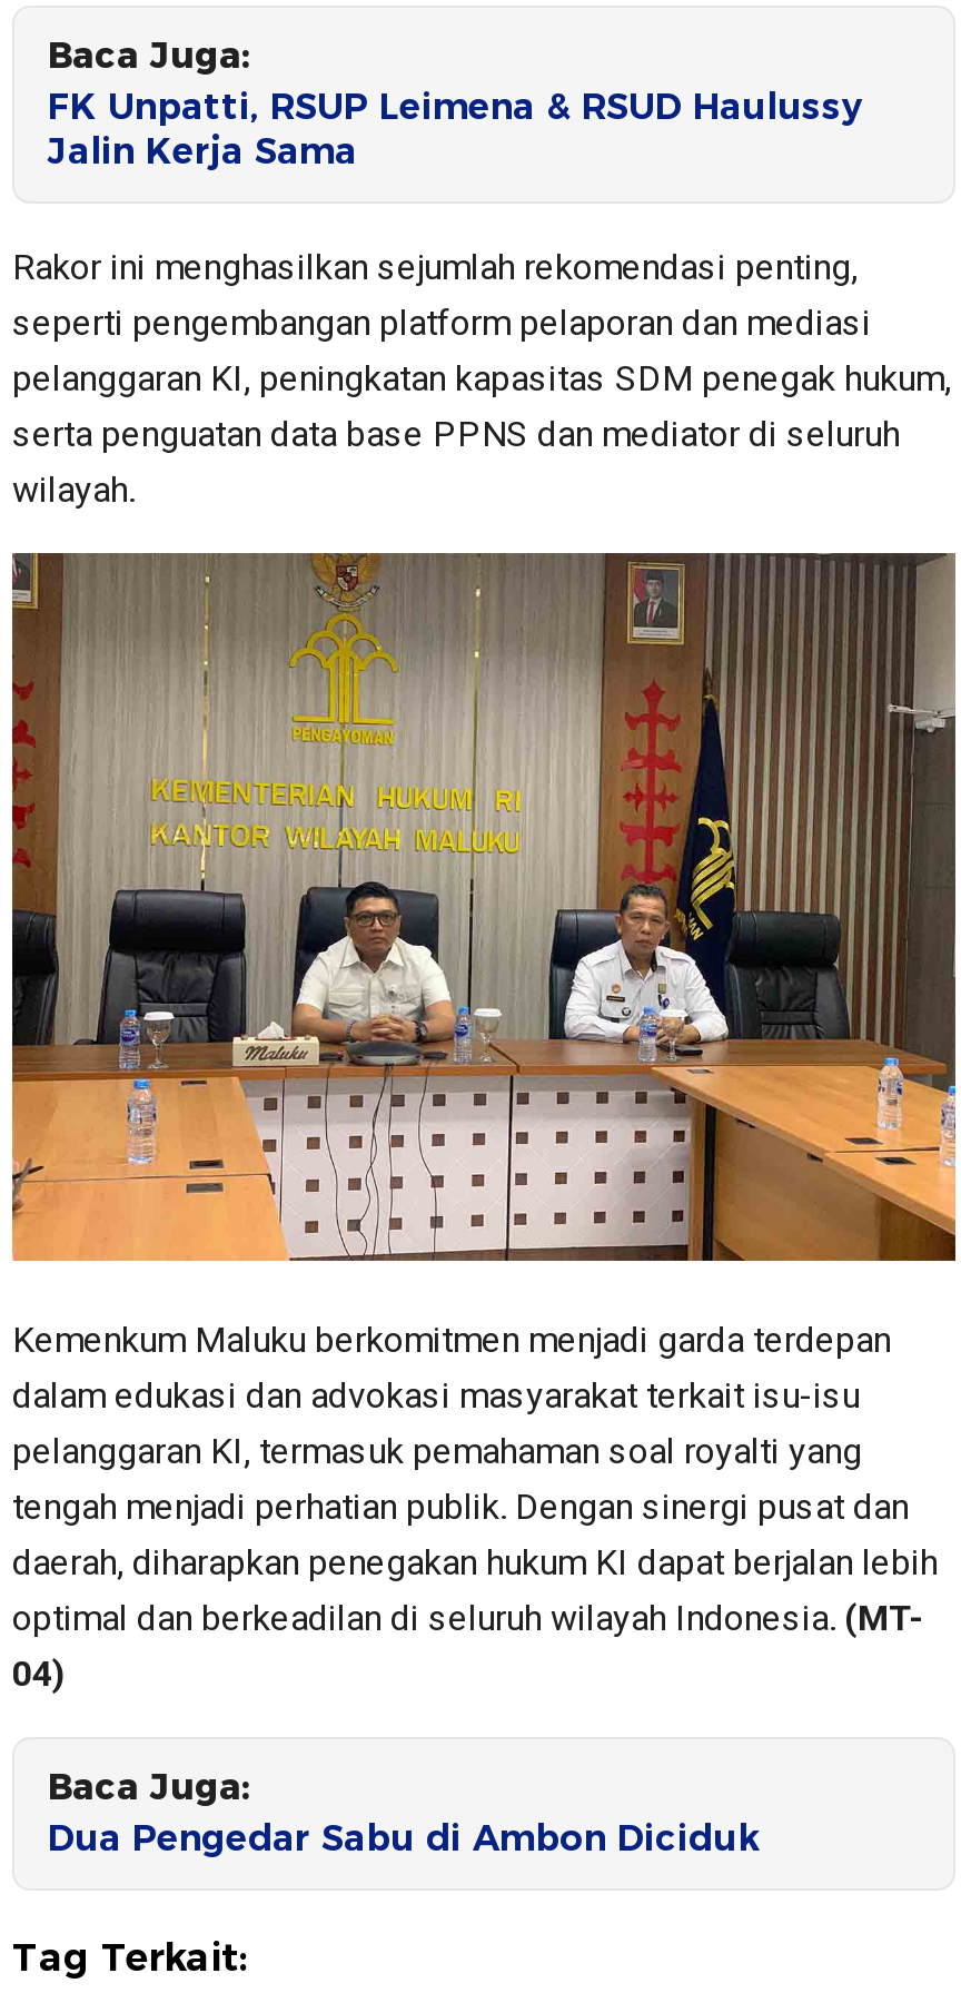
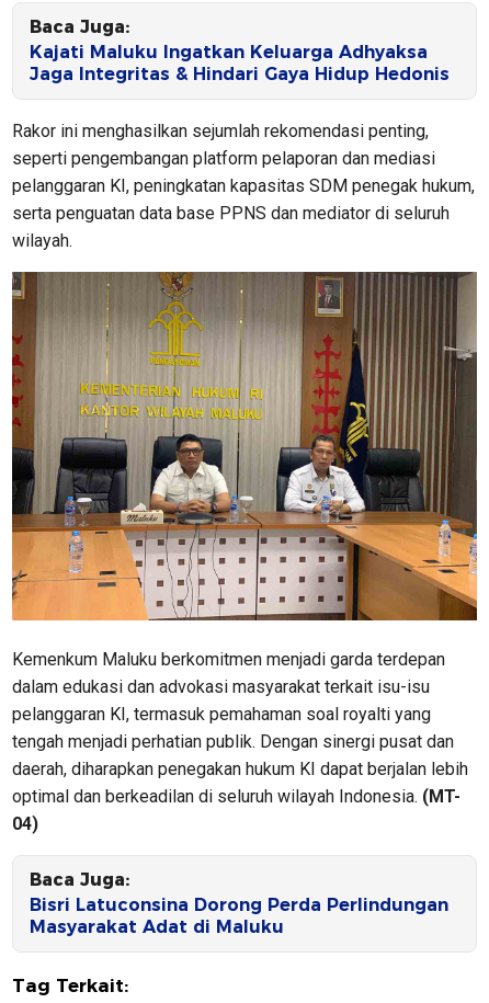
- FK Unpatti, RSUP Leimena & RSUD Haulussy
- Jalin Kerja Sama
+ Kajati Maluku Ingatkan Keluarga Adhyaksa
+ Jaga Integritas & Hindari Gaya Hidup Hedonis

- Dua Pengedar Sabu di Ambon Diciduk
+ Bisri Latuconsina Dorong Perda Perlindungan
+ Masyarakat Adat di Maluku
